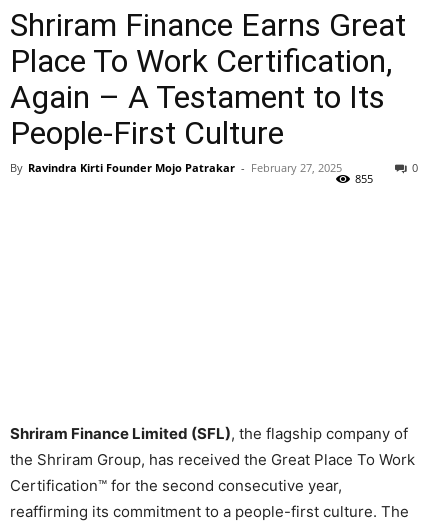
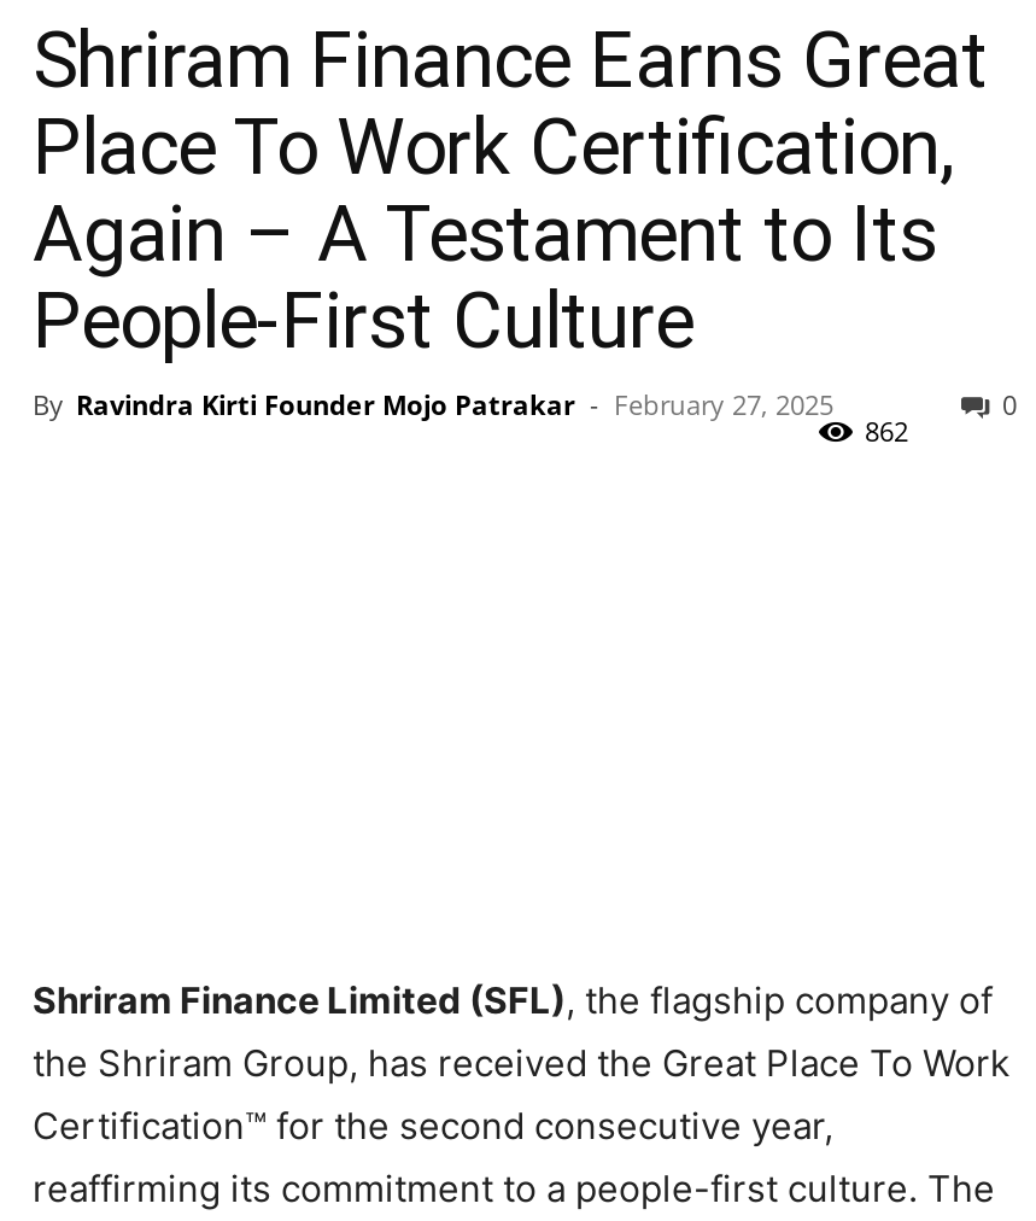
- 855
+ 862
